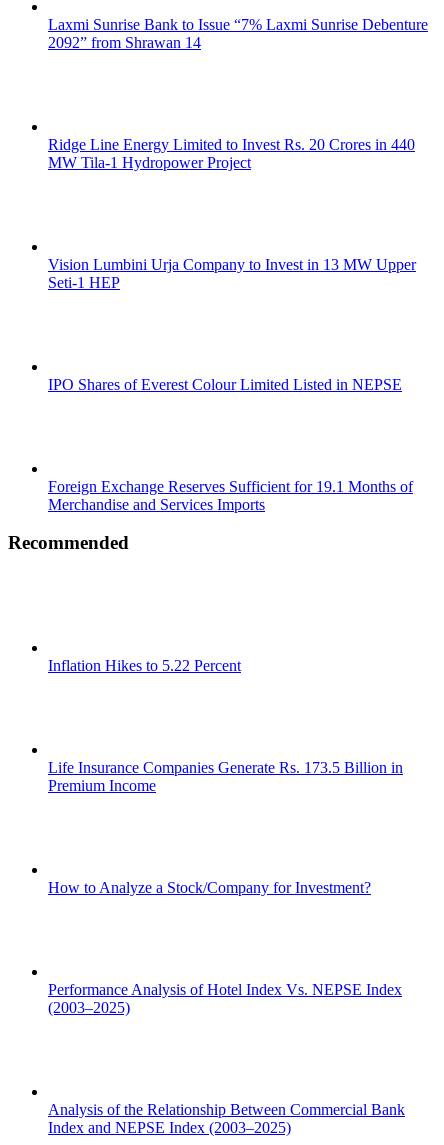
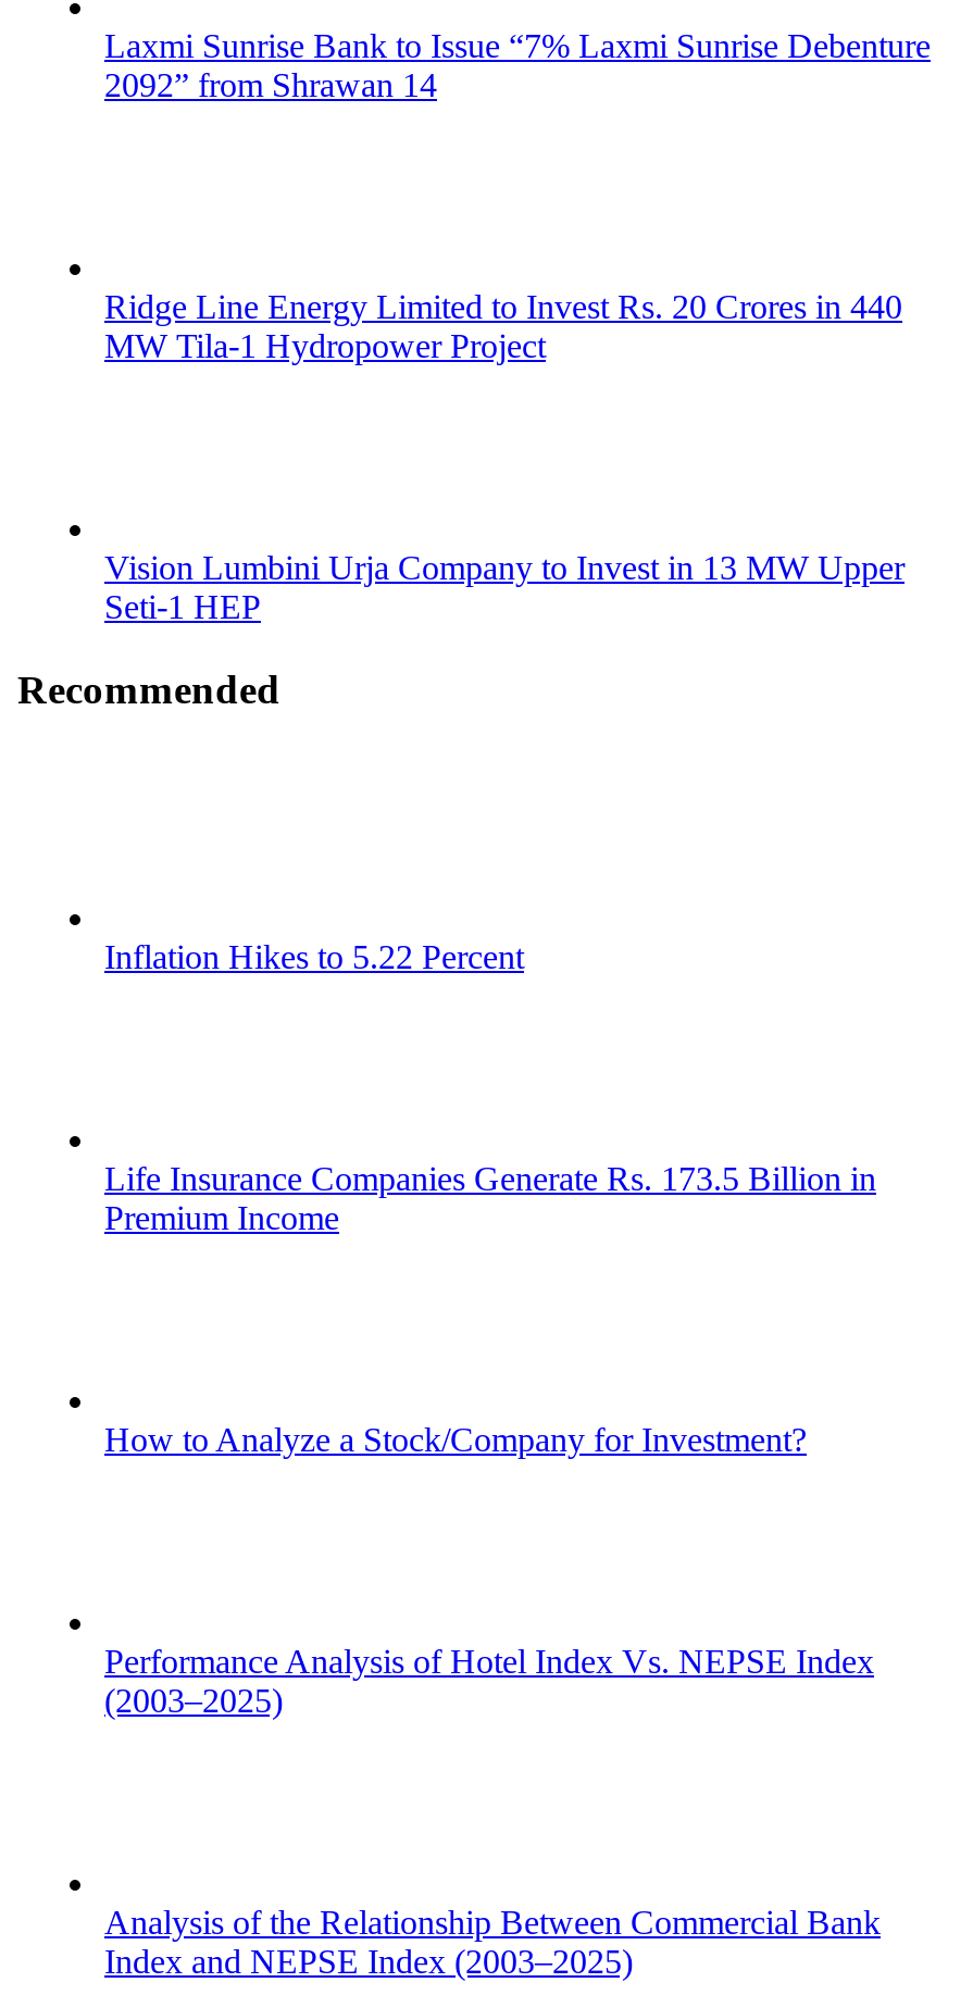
- IPO Shares of Everest Colour Limited Listed in NEPSE

- Foreign Exchange Reserves Sufficient for 19.1 Months of
- Merchandise and Services Imports
